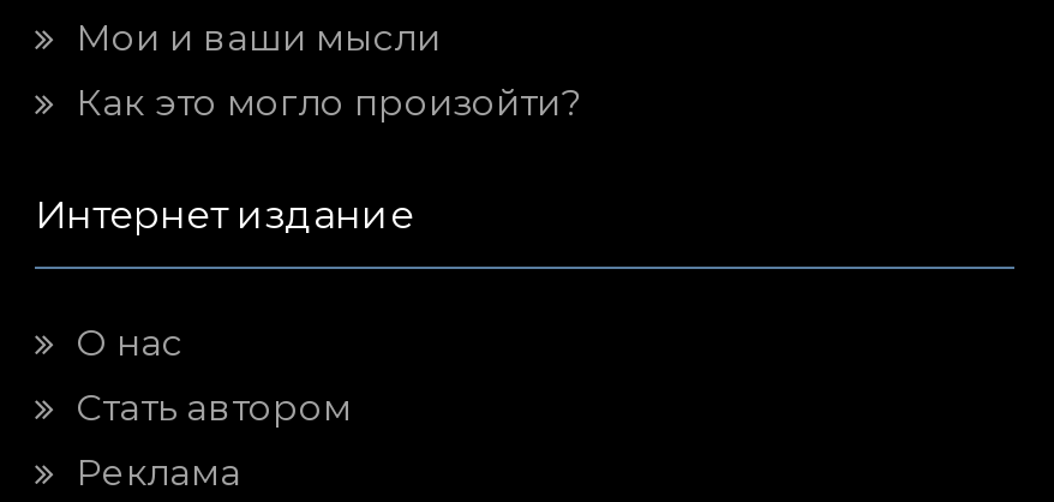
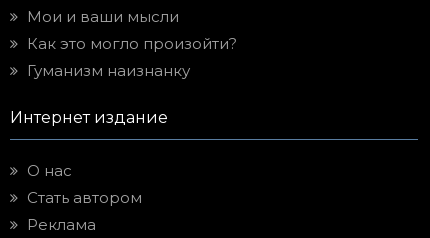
+ Гуманизм наизнанку
